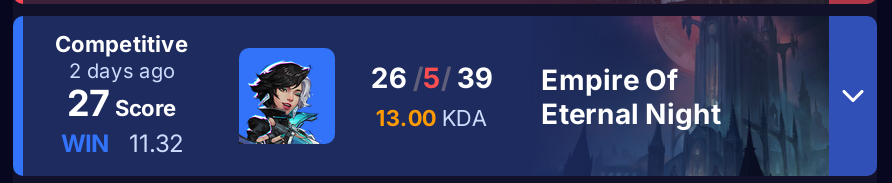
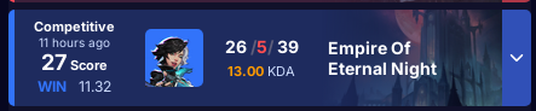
- 2 days ago
+ 11 hours ago
